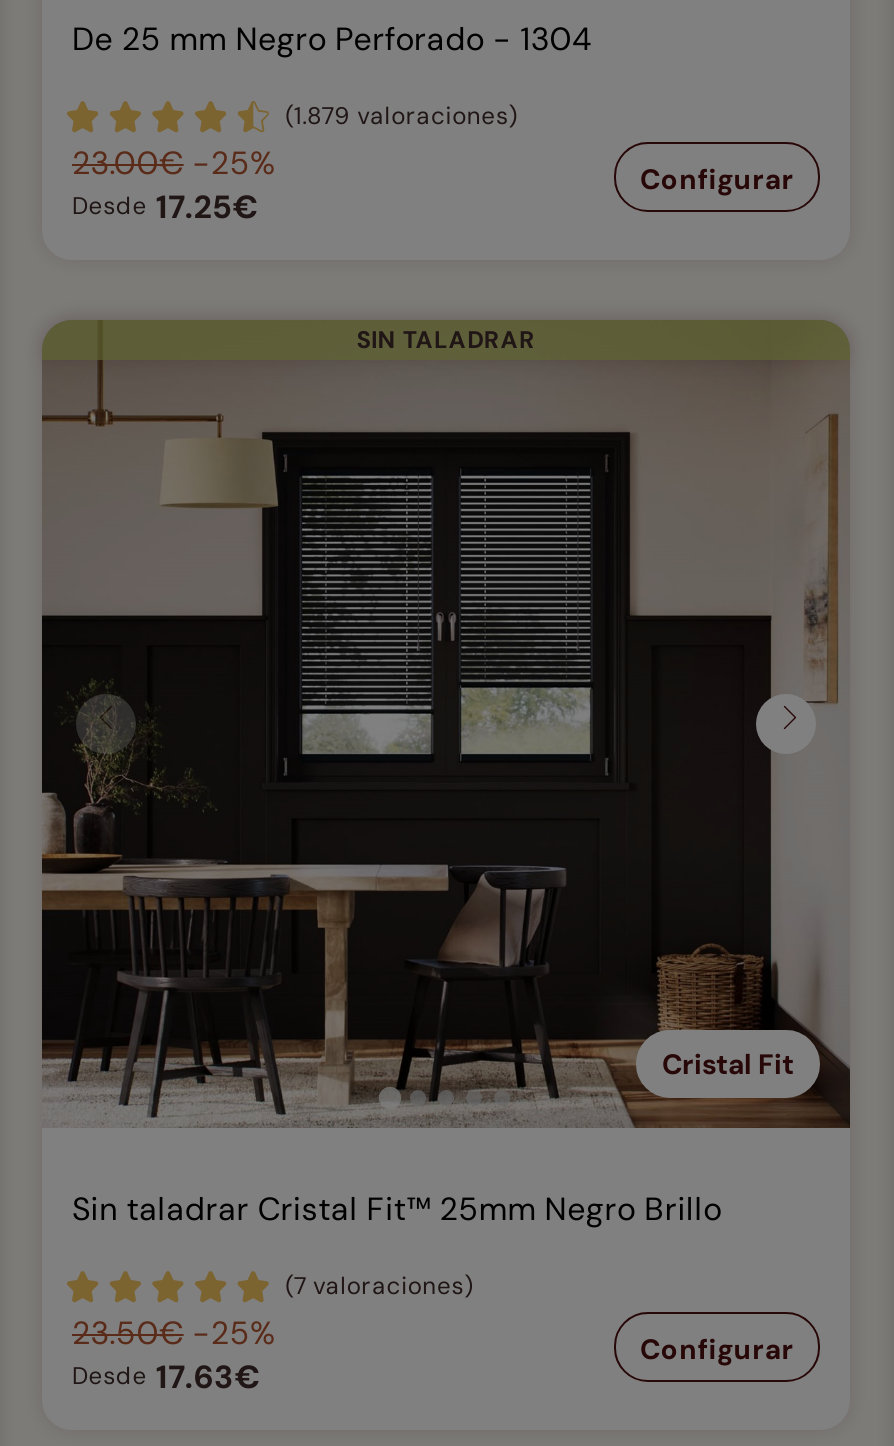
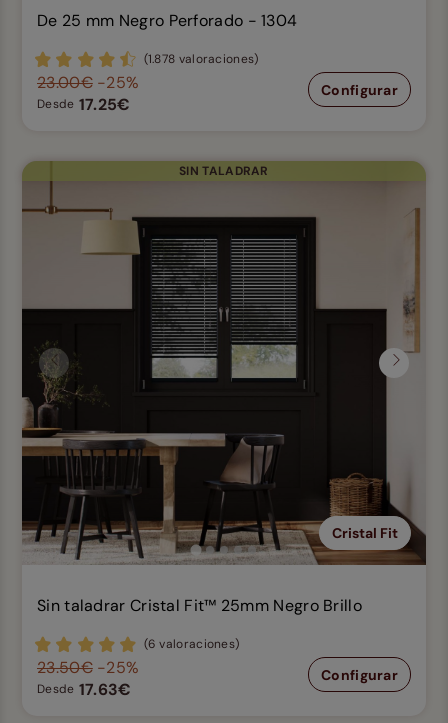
- (1.879 valoraciones)
+ (1.878 valoraciones)

- (7 valoraciones)
+ (6 valoraciones)
